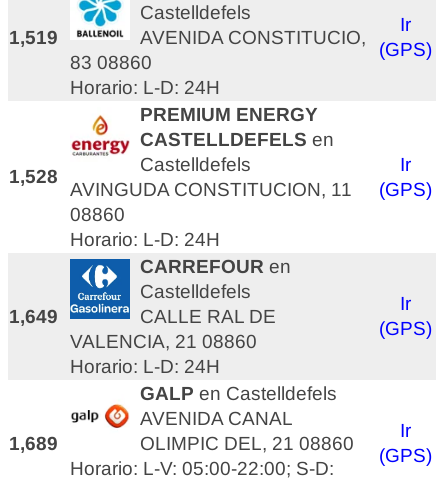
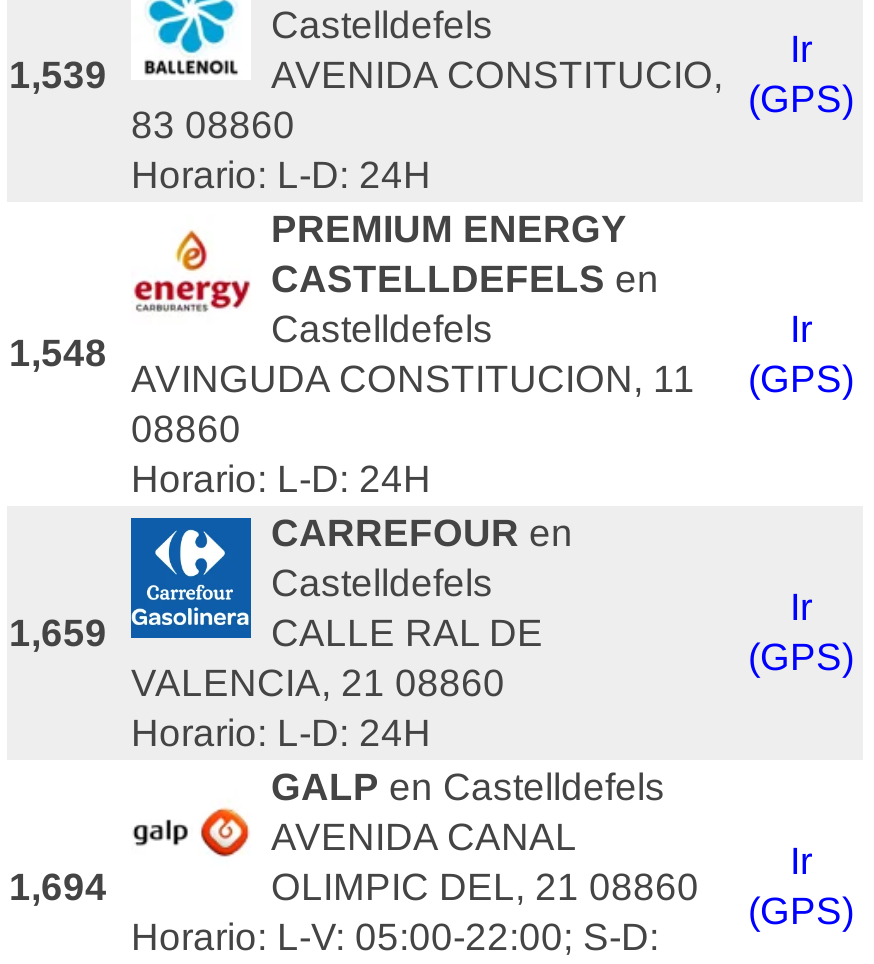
- 1,519
+ 1,539

- 1,528
+ 1,548

- 1,649
+ 1,659

- 1,689
+ 1,694
